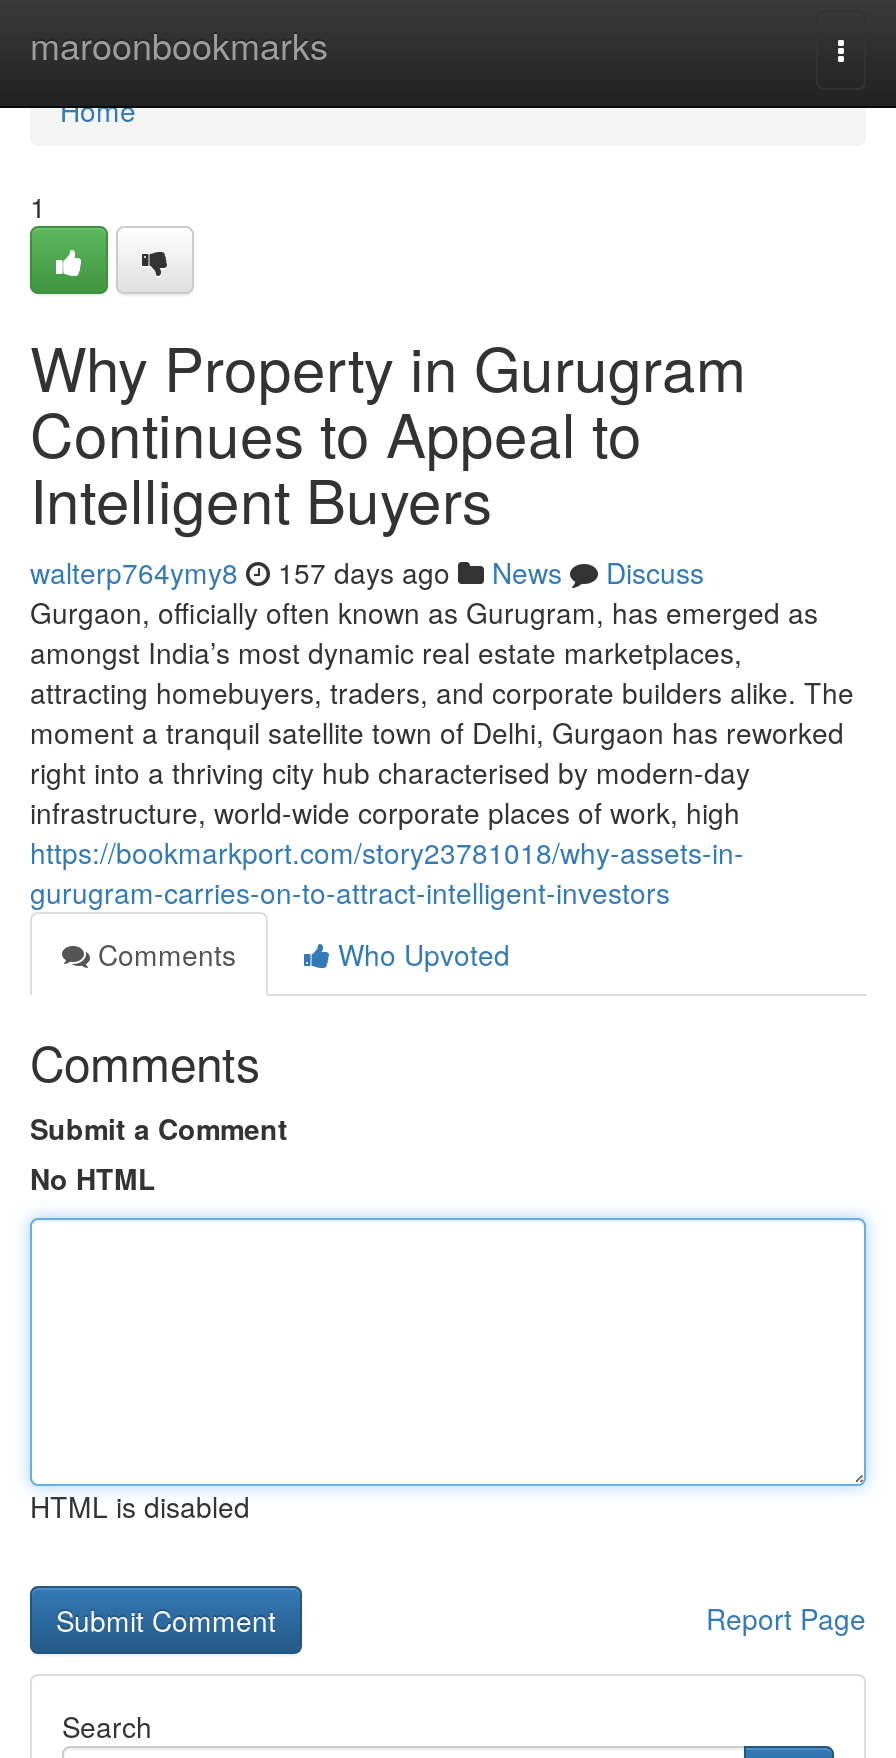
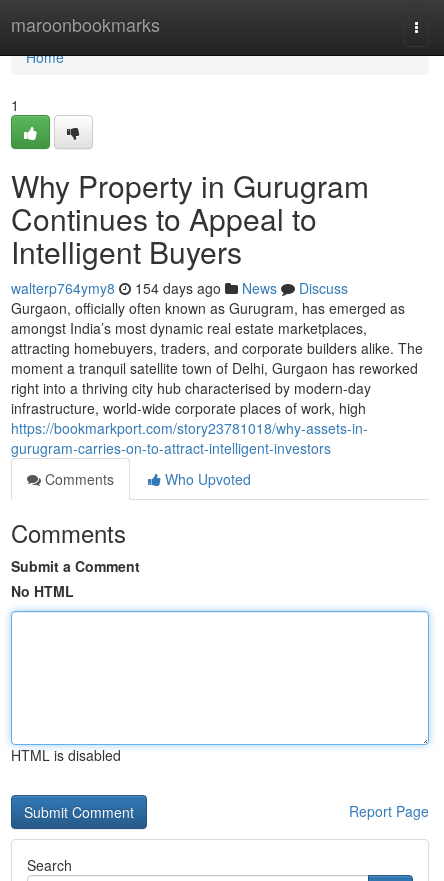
- walterp764ymy8 157 days ago News Discuss
+ walterp764ymy8 154 days ago News Discuss
